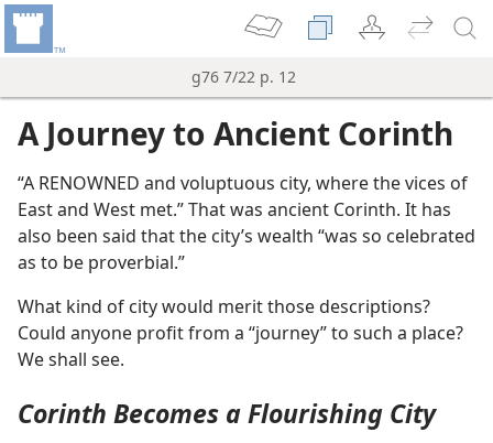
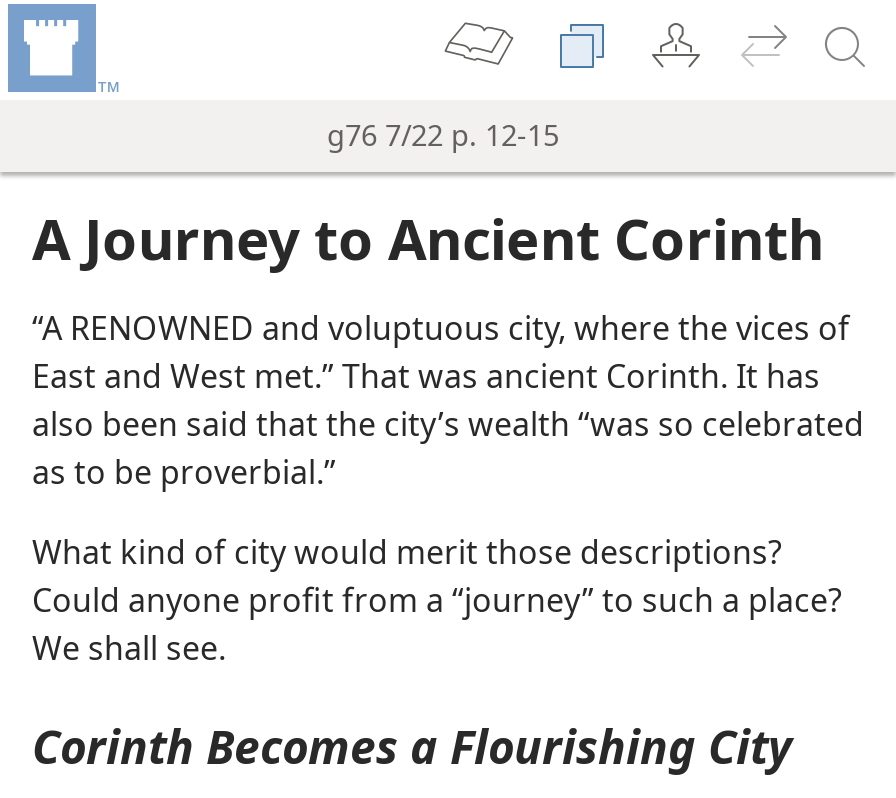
- g76 7/22 p. 12
+ g76 7/22 p. 12-15
